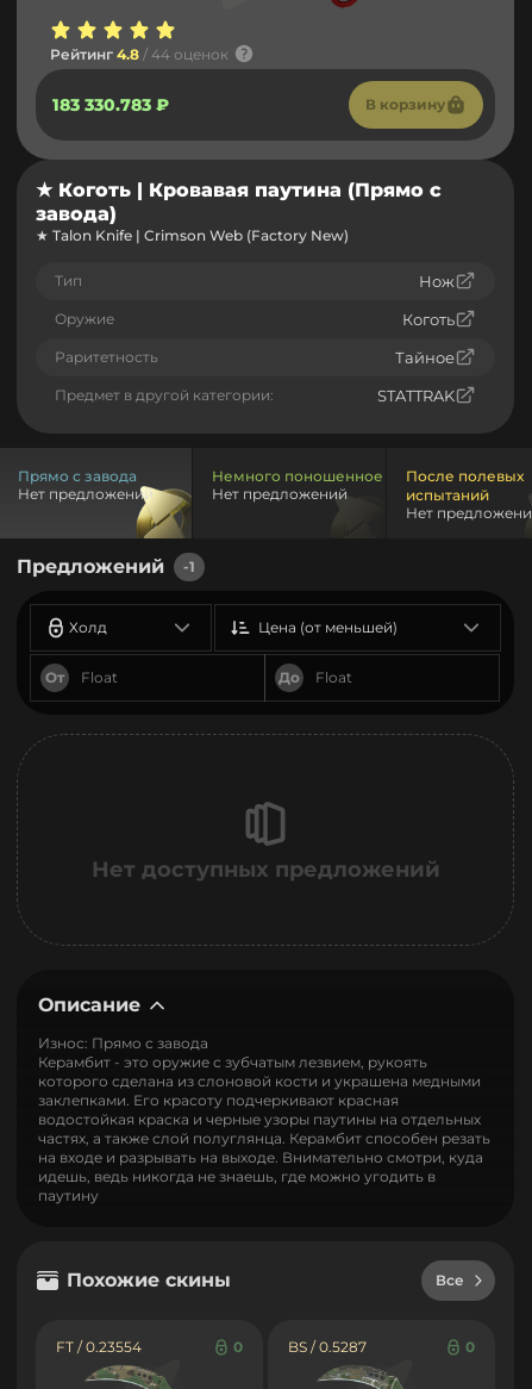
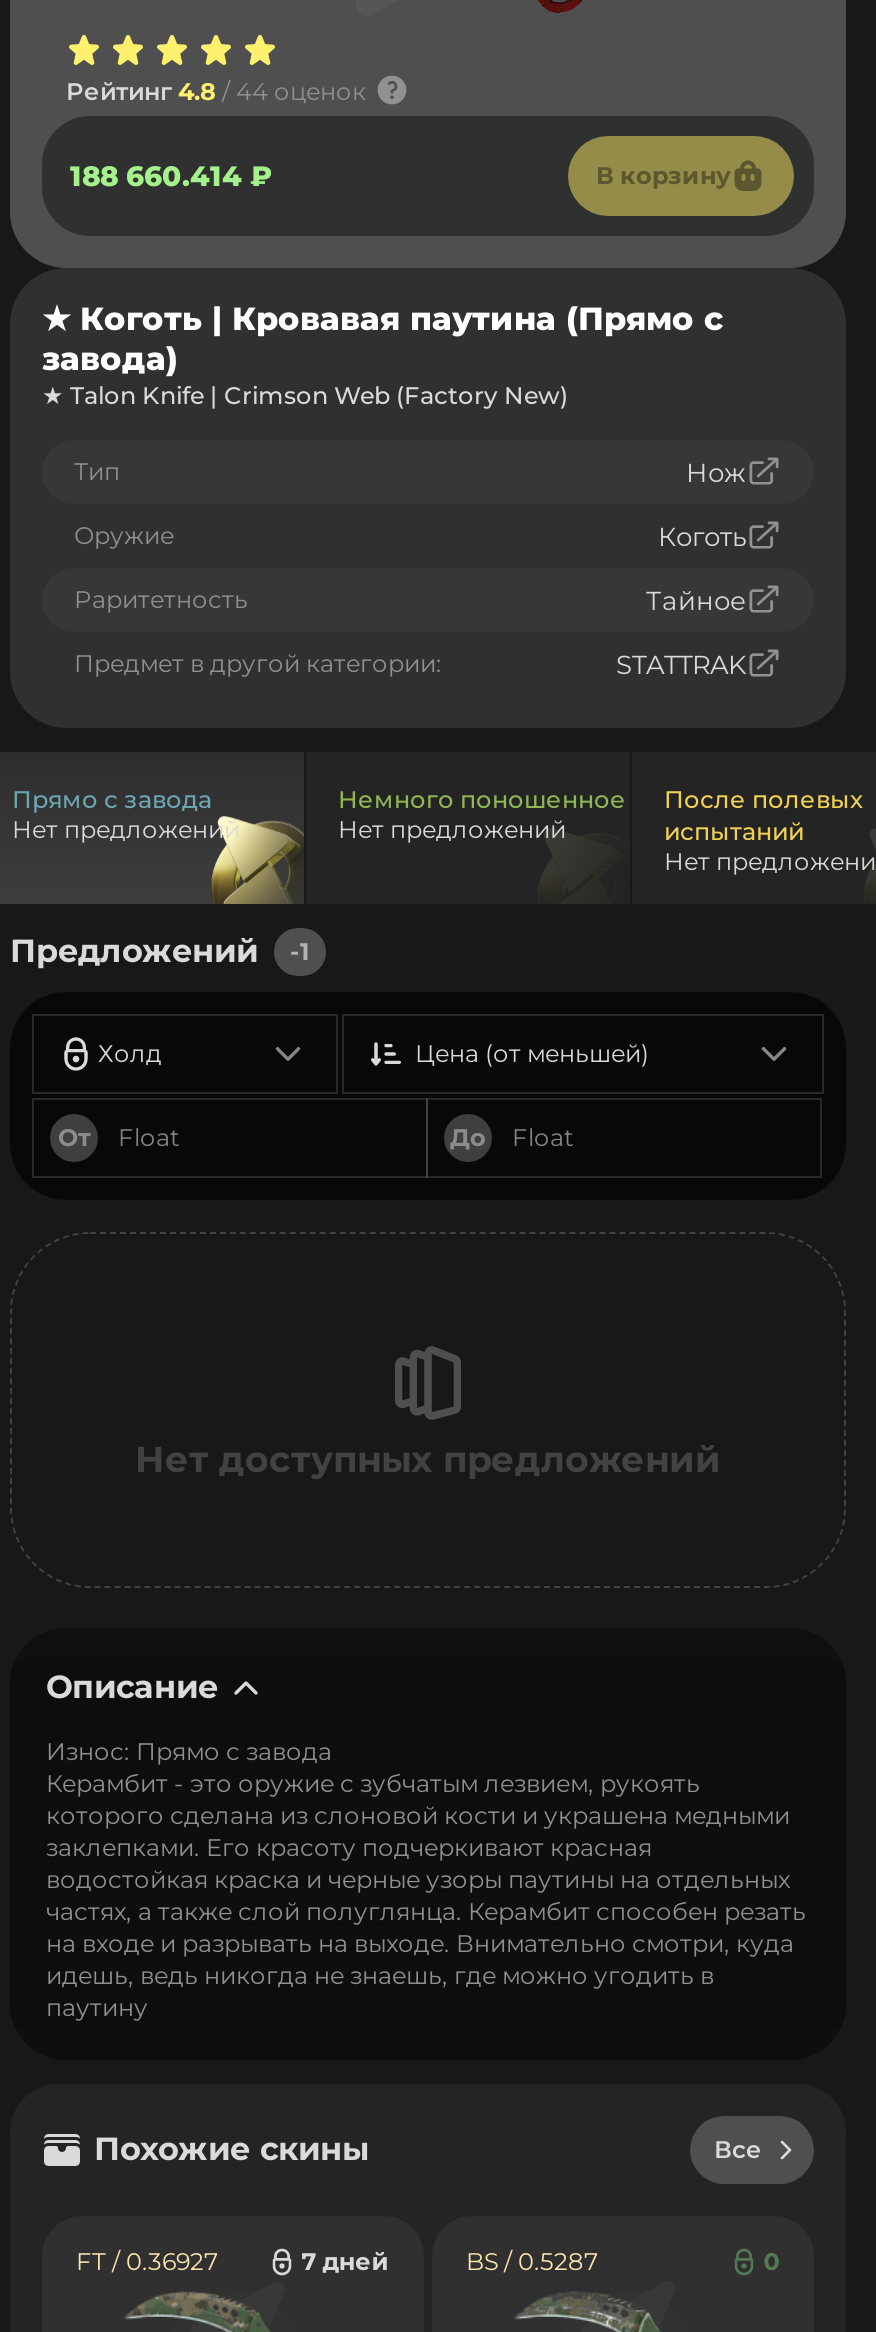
- 183 330.783 ₽
+ 188 660.414 ₽

- FT / 0.23554
- 0
+ FT / 0.36927
+ 7 дней
